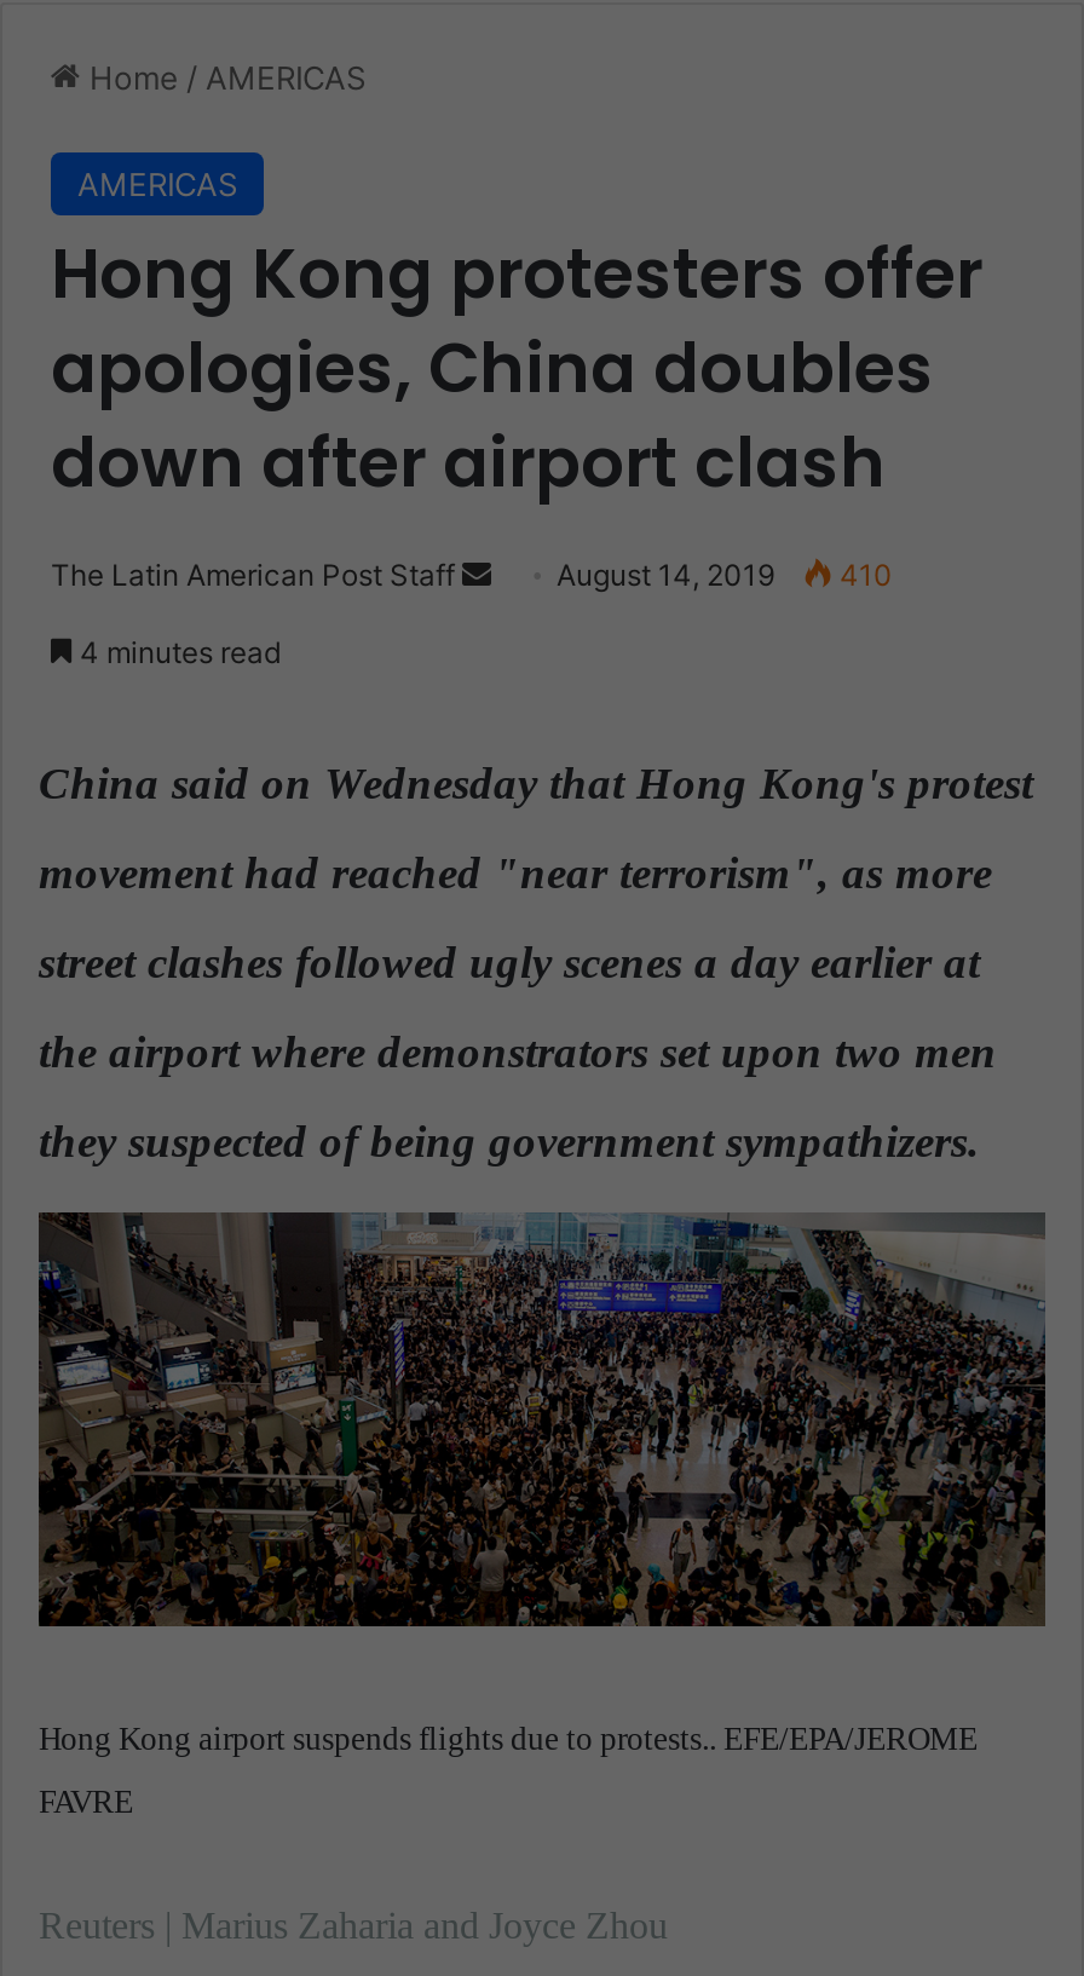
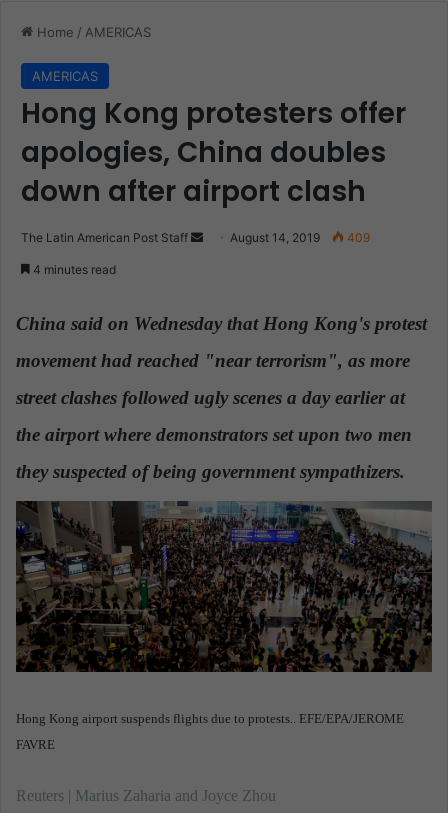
- 410
+ 409
